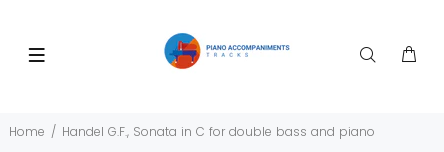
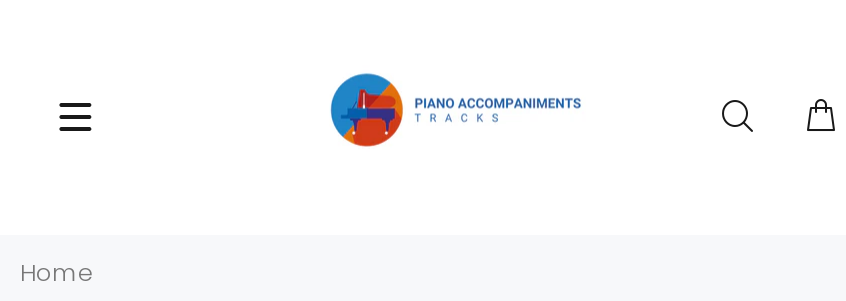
- Handel G.F., Sonata in C for double bass and piano
